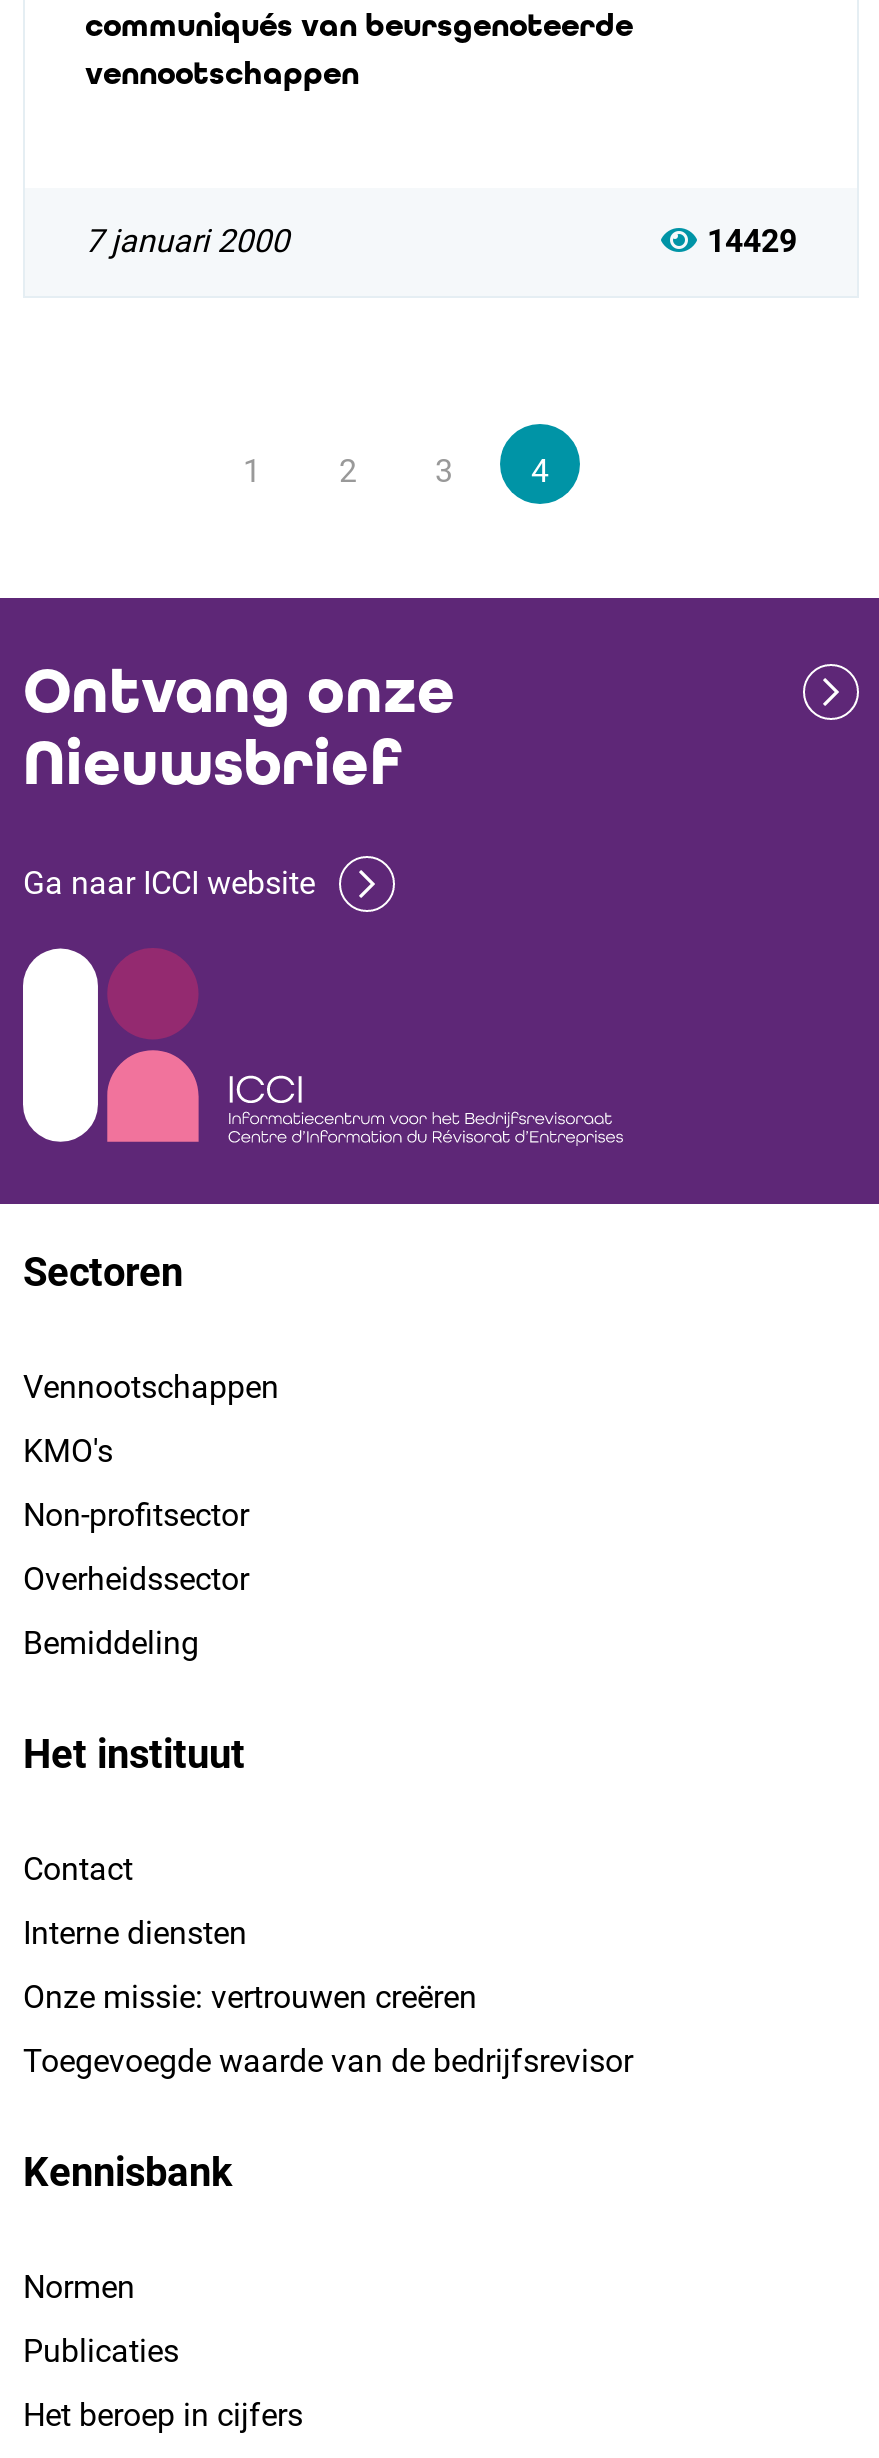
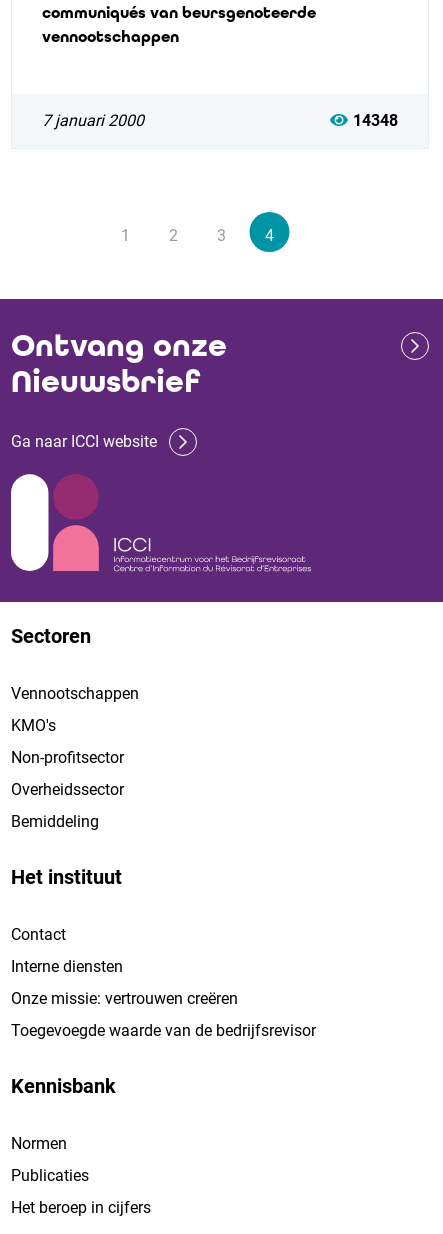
- 14429
+ 14348
